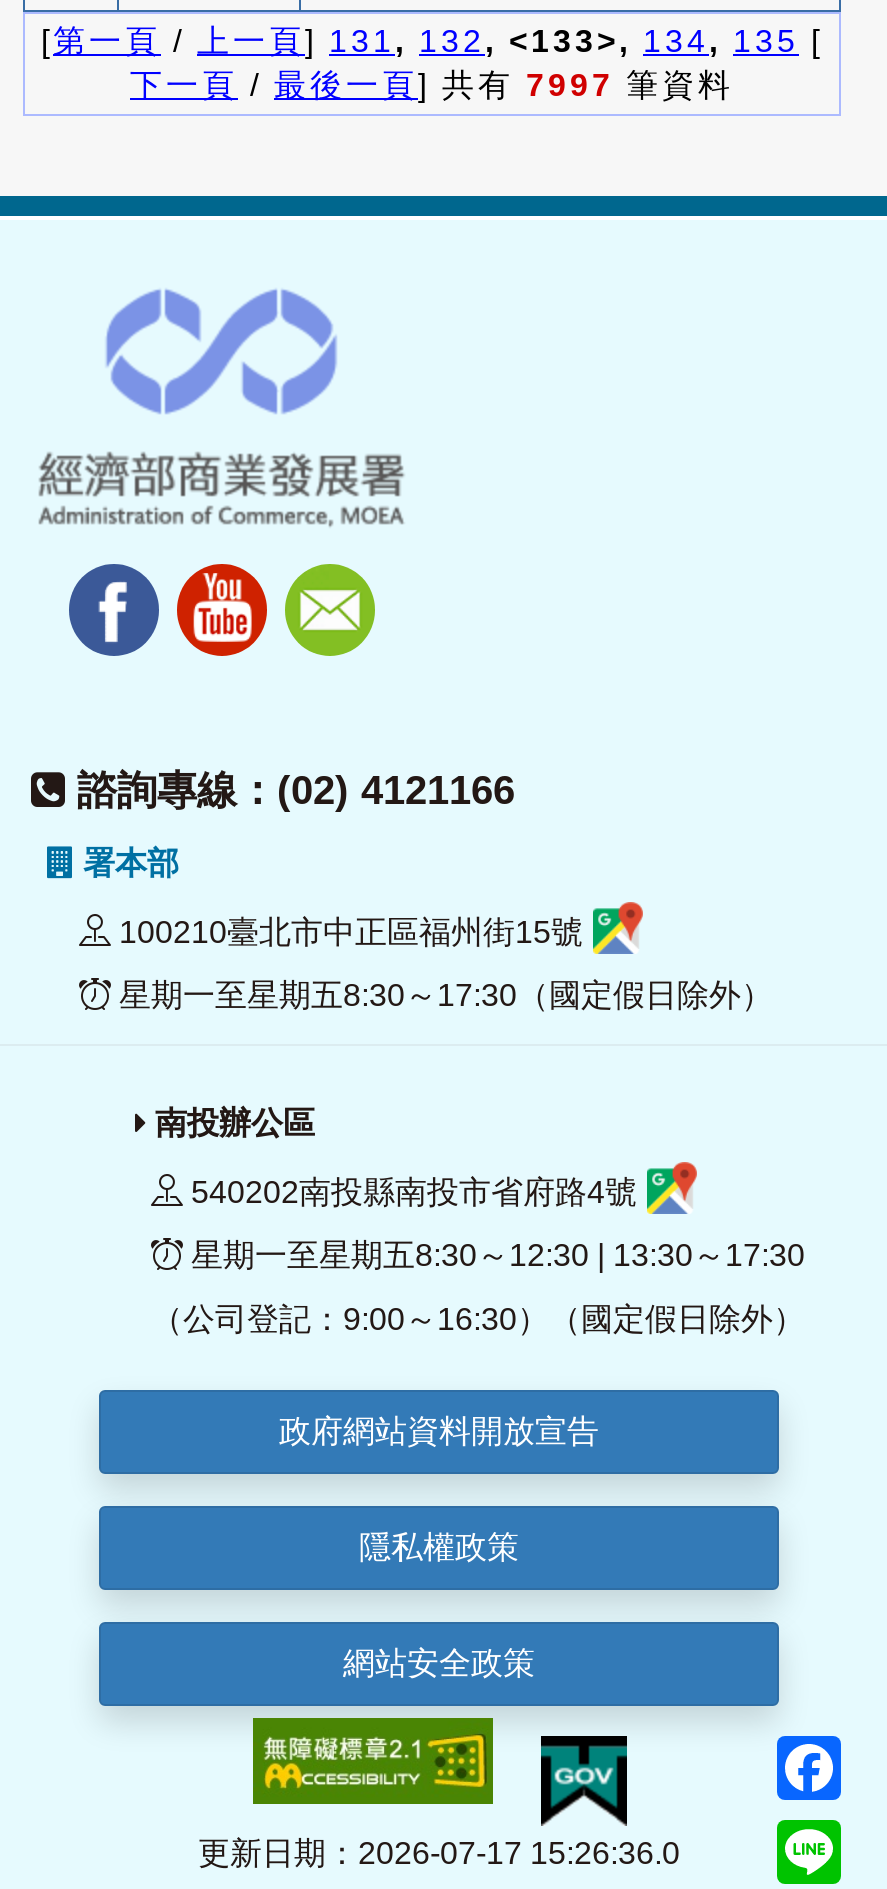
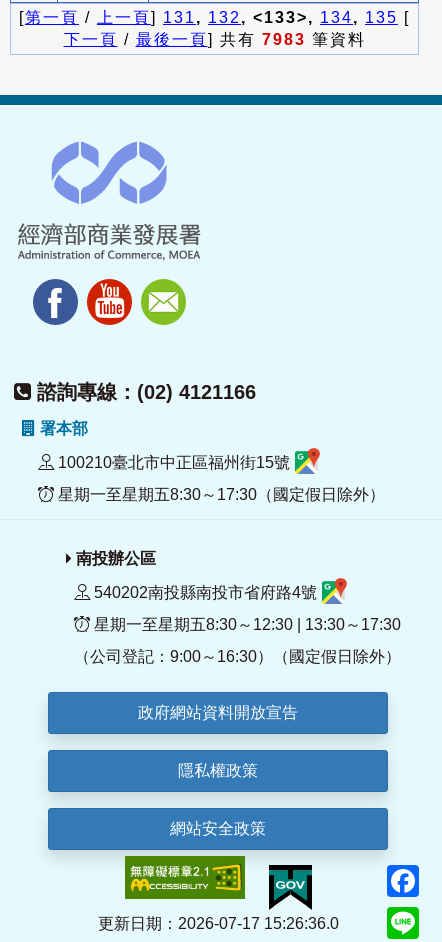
- 下一頁/最後一頁] 共有7997筆資料
+ 下一頁/最後一頁] 共有7983筆資料
